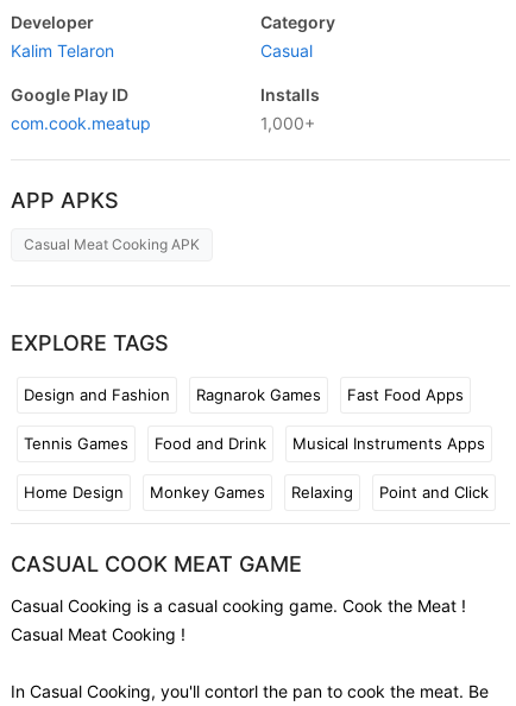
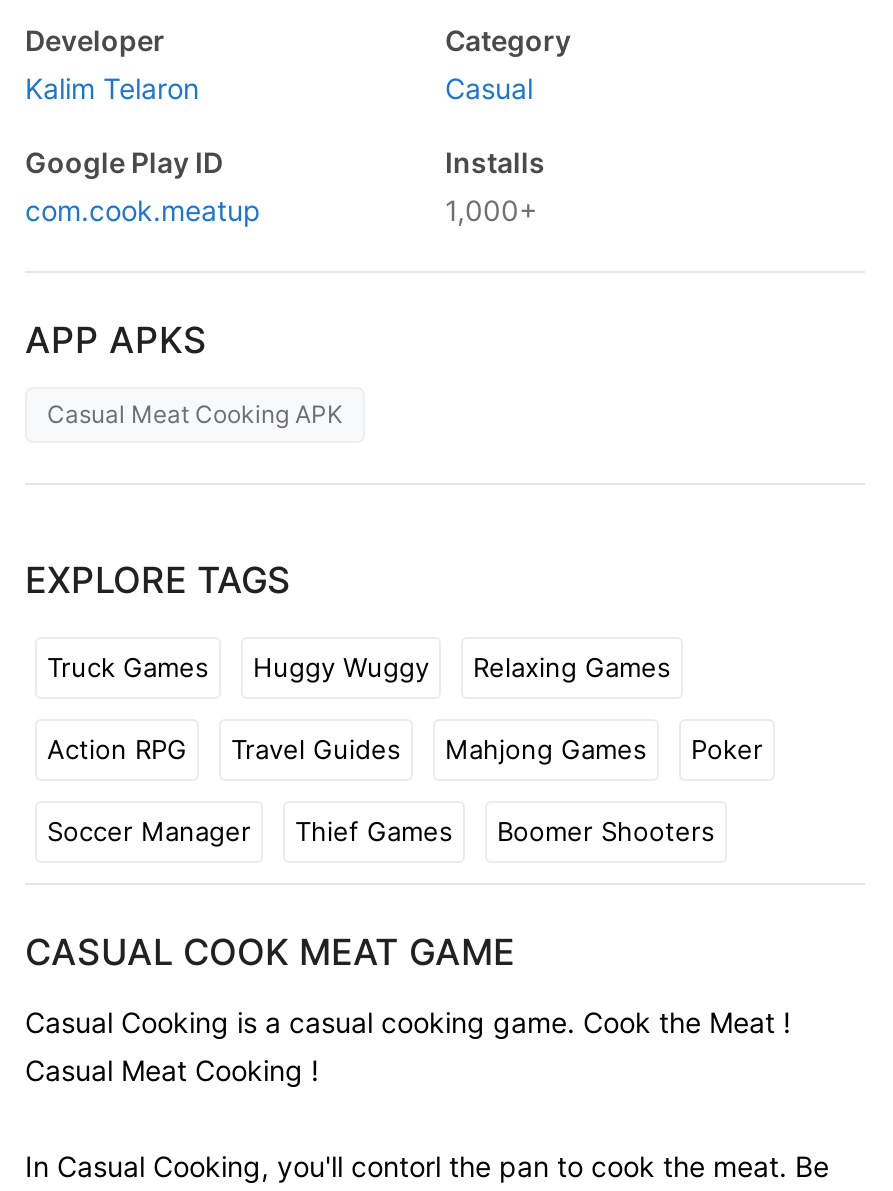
- Design and Fashion
- Ragnarok Games
- Fast Food Apps
+ Truck Games
+ Huggy Wuggy
+ Relaxing Games

- Tennis Games
- Food and Drink
- Musical Instruments Apps
+ Action RPG
+ Travel Guides
+ Mahjong Games
+ Poker

- Home Design
- Monkey Games
- Relaxing
- Point and Click
+ Soccer Manager
+ Thief Games
+ Boomer Shooters
